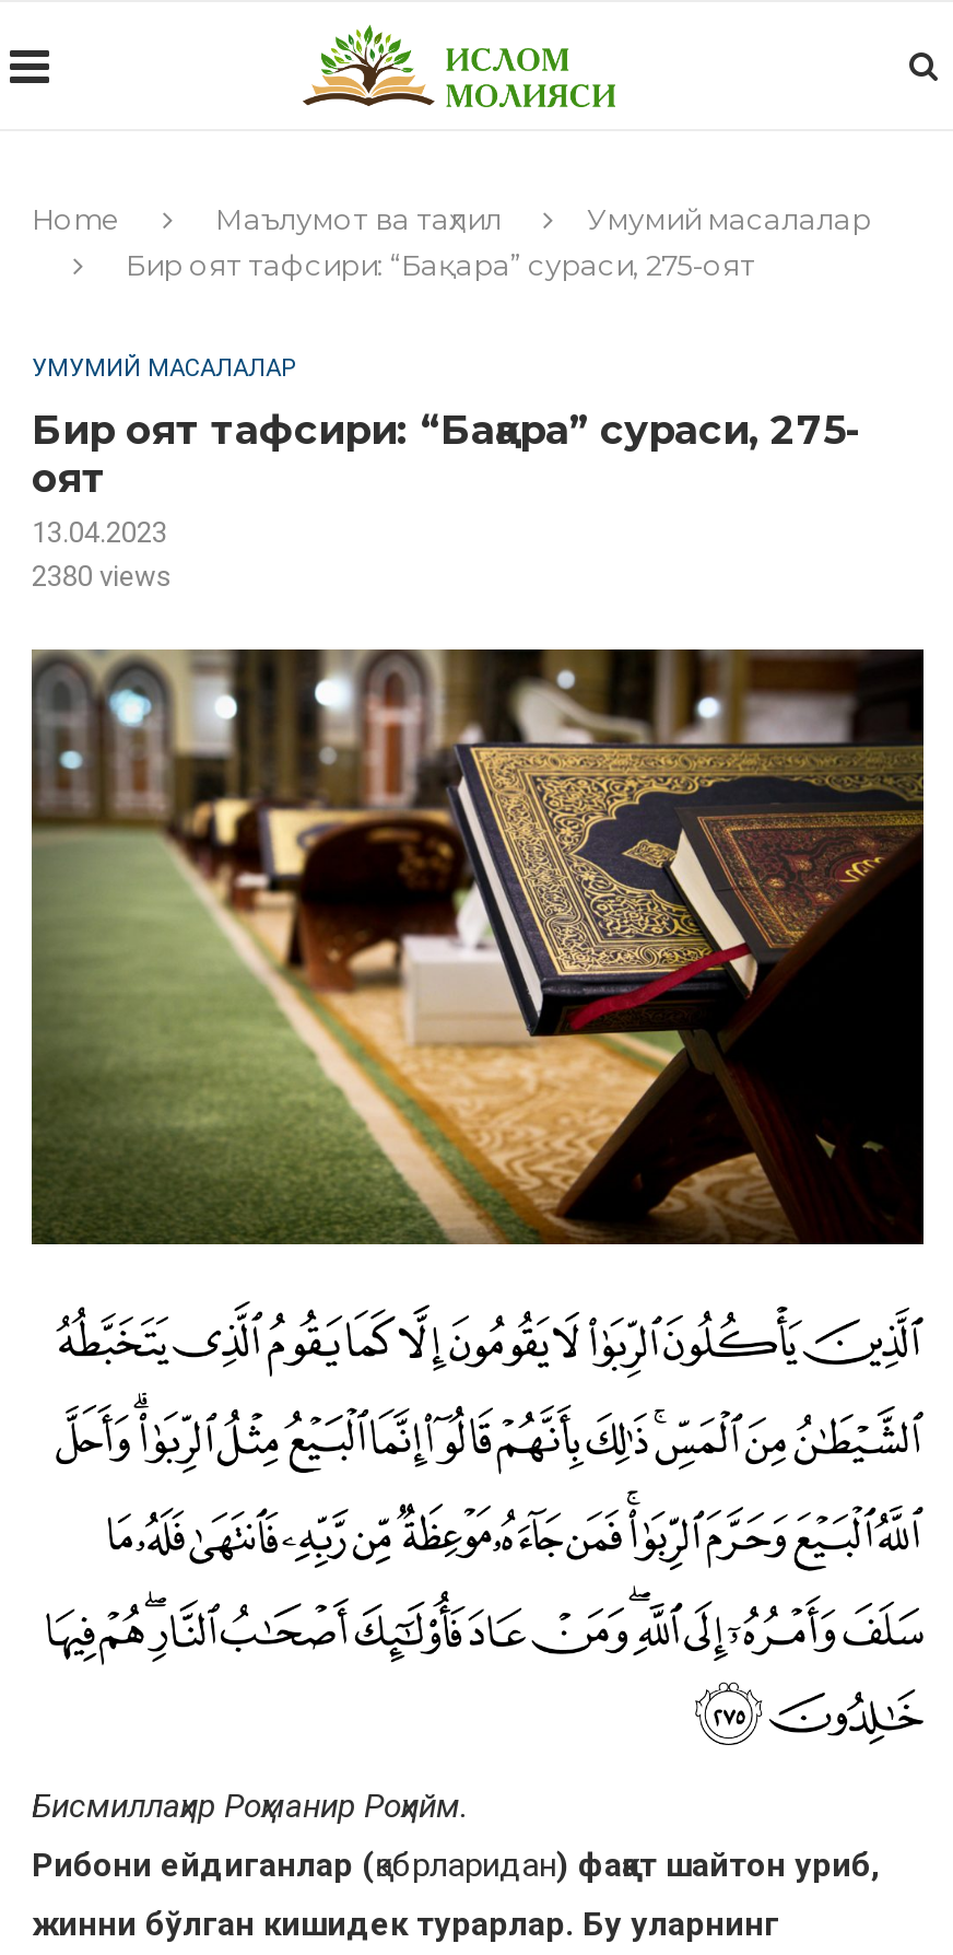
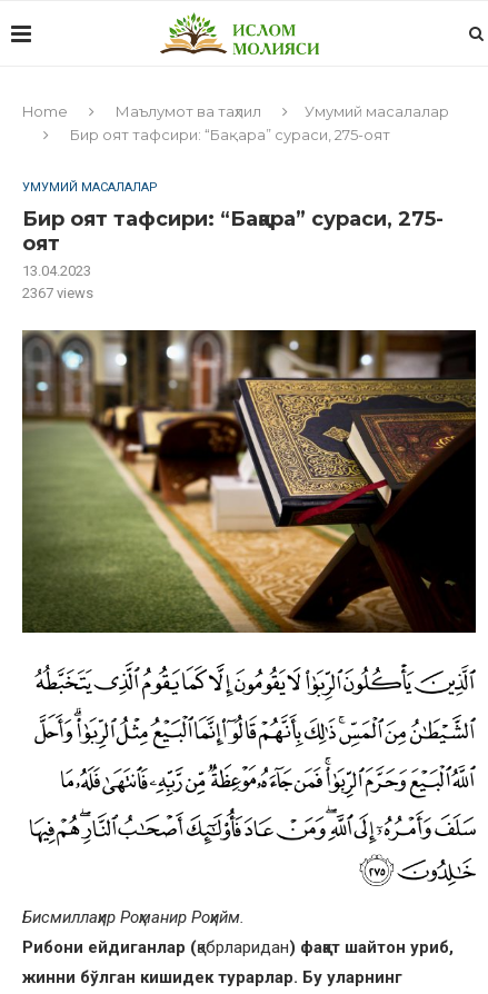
- 2380 views
+ 2367 views
